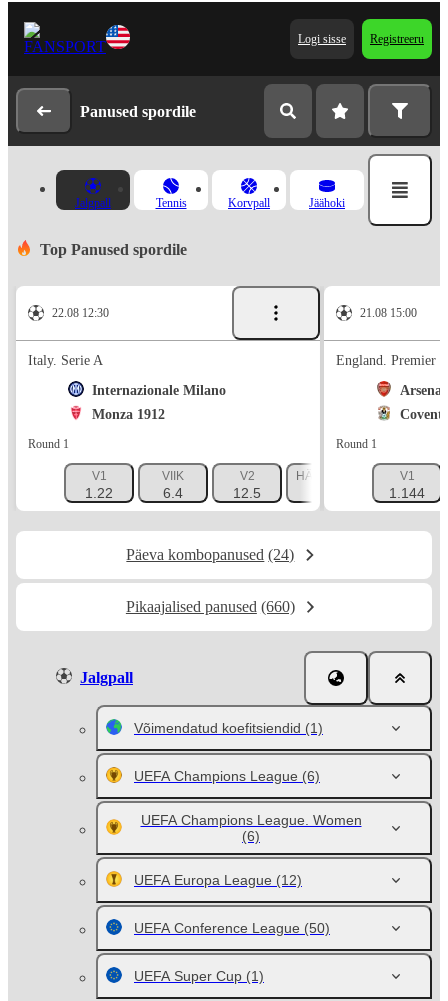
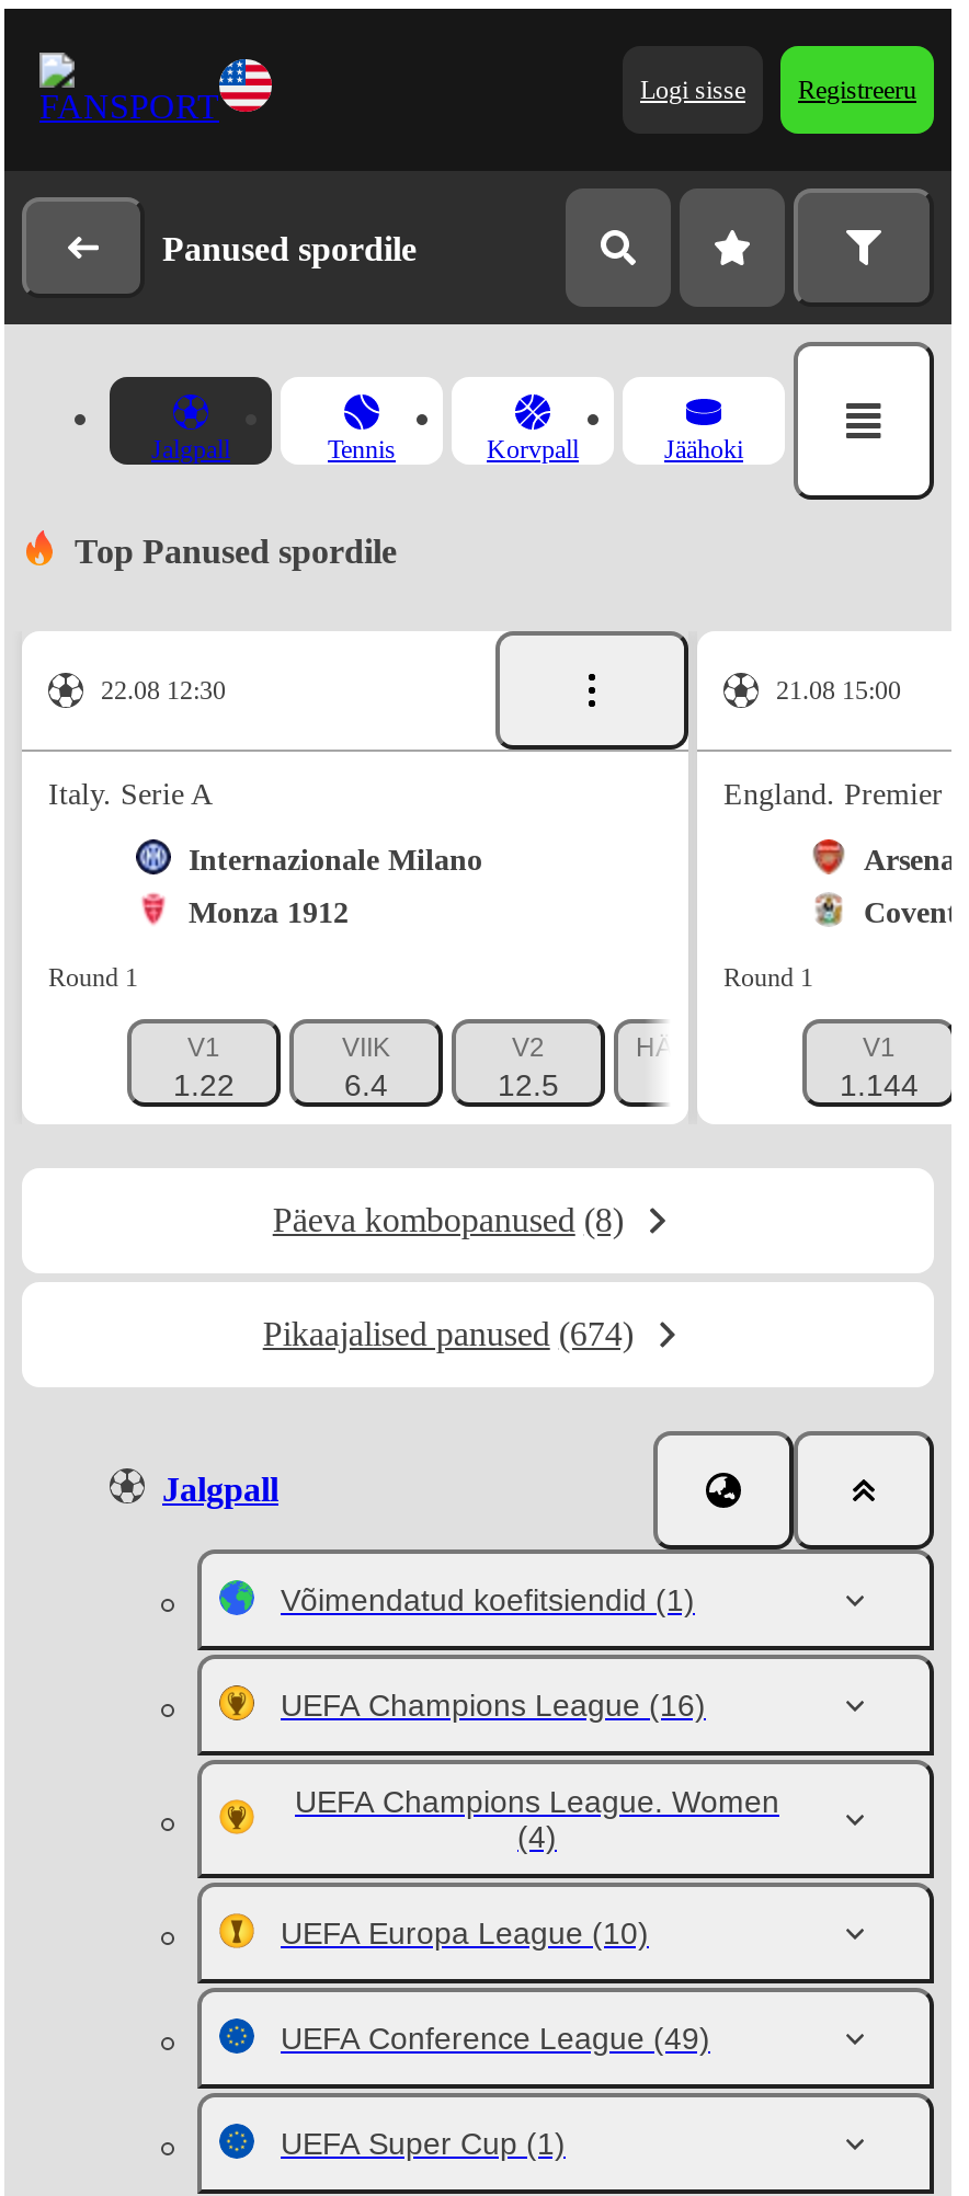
- Päeva kombopanused (24)
+ Päeva kombopanused (8)

- Pikaajalised panused (660)
+ Pikaajalised panused (674)

- UEFA Champions League (6)
+ UEFA Champions League (16)

- (6)
+ (4)

- UEFA Europa League (12)
+ UEFA Europa League (10)

- UEFA Conference League (50)
+ UEFA Conference League (49)
